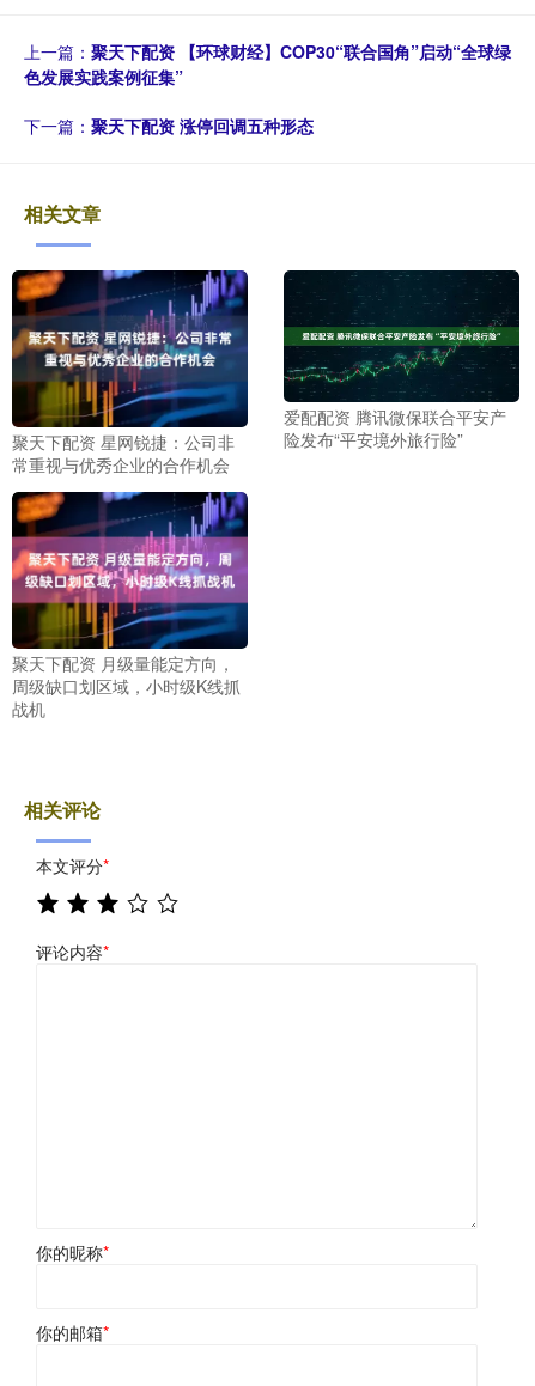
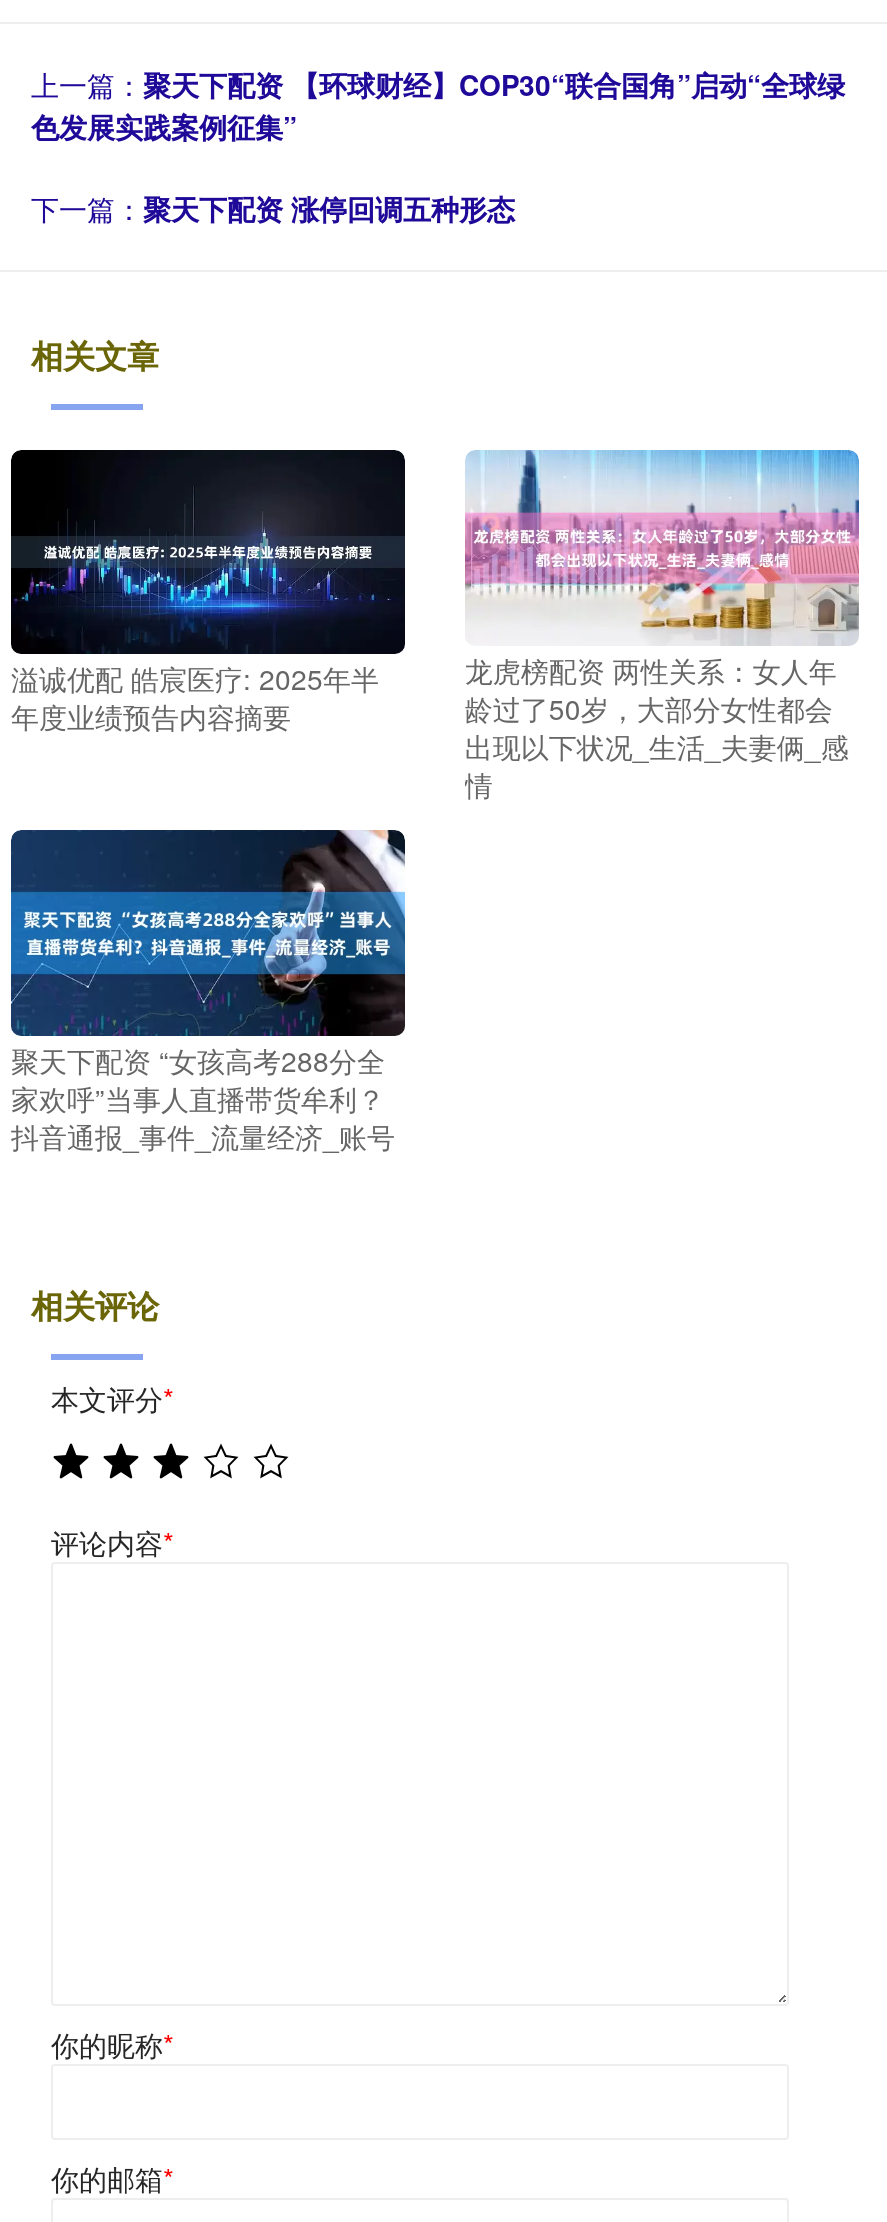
- [image]
- 聚天下配资 星网锐捷：公司非
- 常重视与优秀企业的合作机会
+ [image]
+ 溢诚优配 皓宸医疗: 2025年半
+ 年度业绩预告内容摘要

- [image]
- 爱配配资 腾讯微保联合平安产
- 险发布“平安境外旅行险”
+ [image]
+ 龙虎榜配资 两性关系：女人年
+ 龄过了50岁，大部分女性都会
+ 出现以下状况_生活_夫妻俩_感
+ 情

- [image]
- 聚天下配资 月级量能定方向，
- 周级缺口划区域，小时级K线抓
- 战机
+ [image]
+ 聚天下配资 “女孩高考288分全
+ 家欢呼”当事人直播带货牟利？
+ 抖音通报_事件_流量经济_账号
